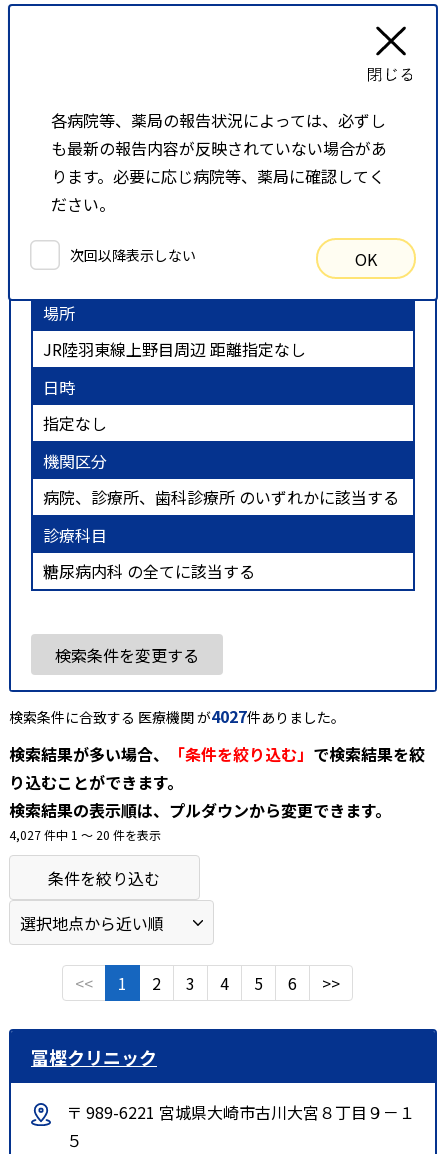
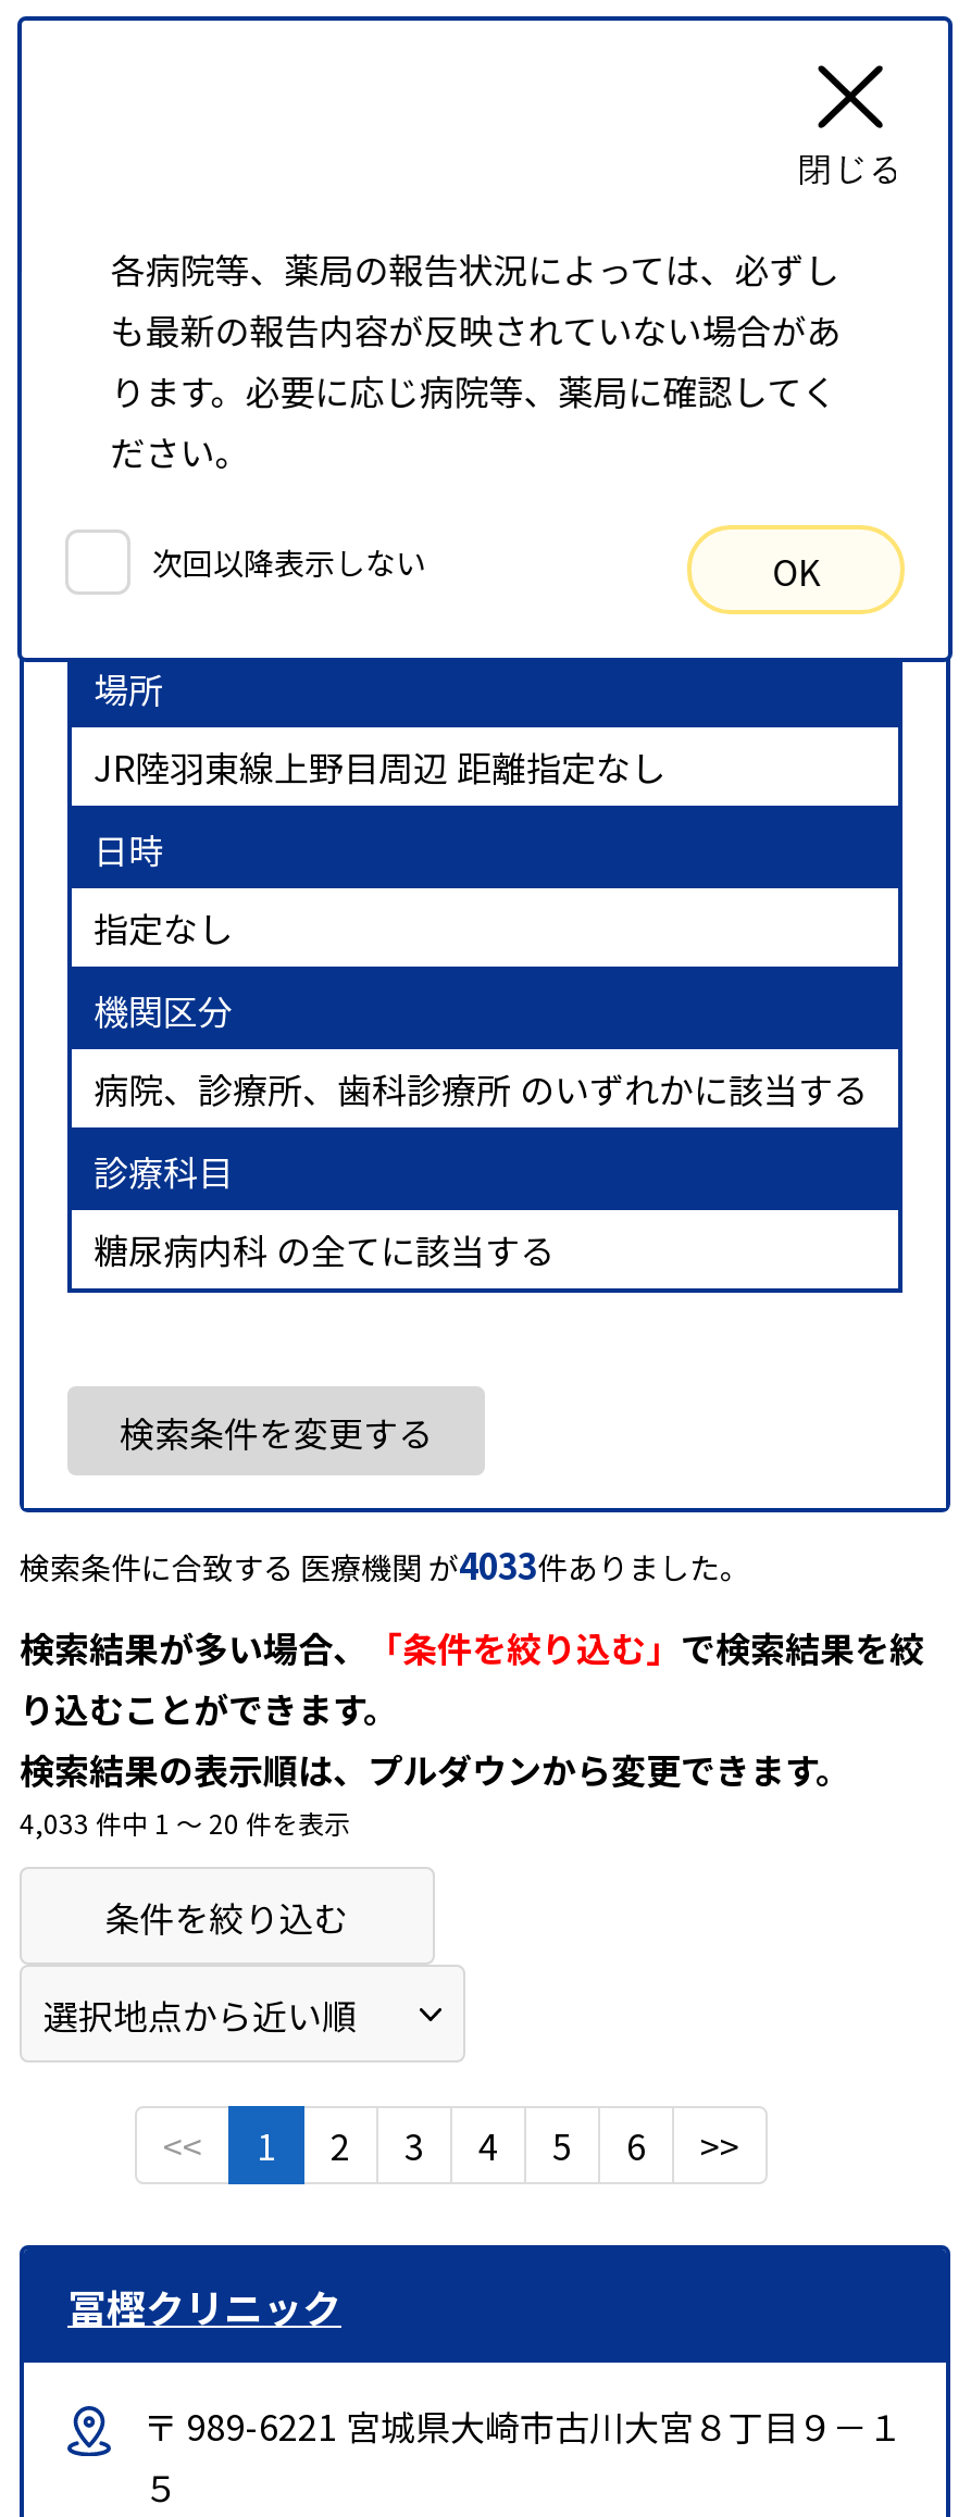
- 検索条件に合致する 医療機関 が4027件ありました。
+ 検索条件に合致する 医療機関 が4033件ありました。

- 4,027 件中 1 〜 20 件を表示
+ 4,033 件中 1 〜 20 件を表示
